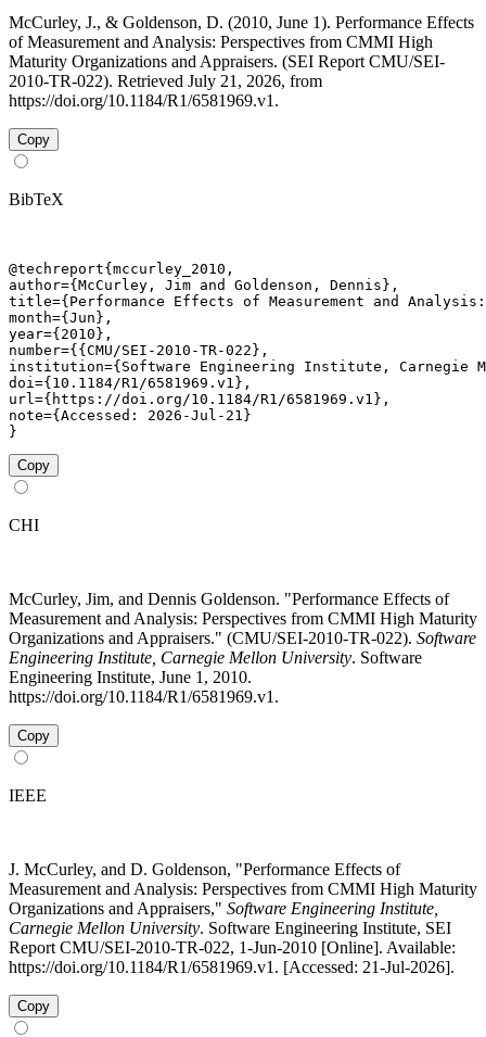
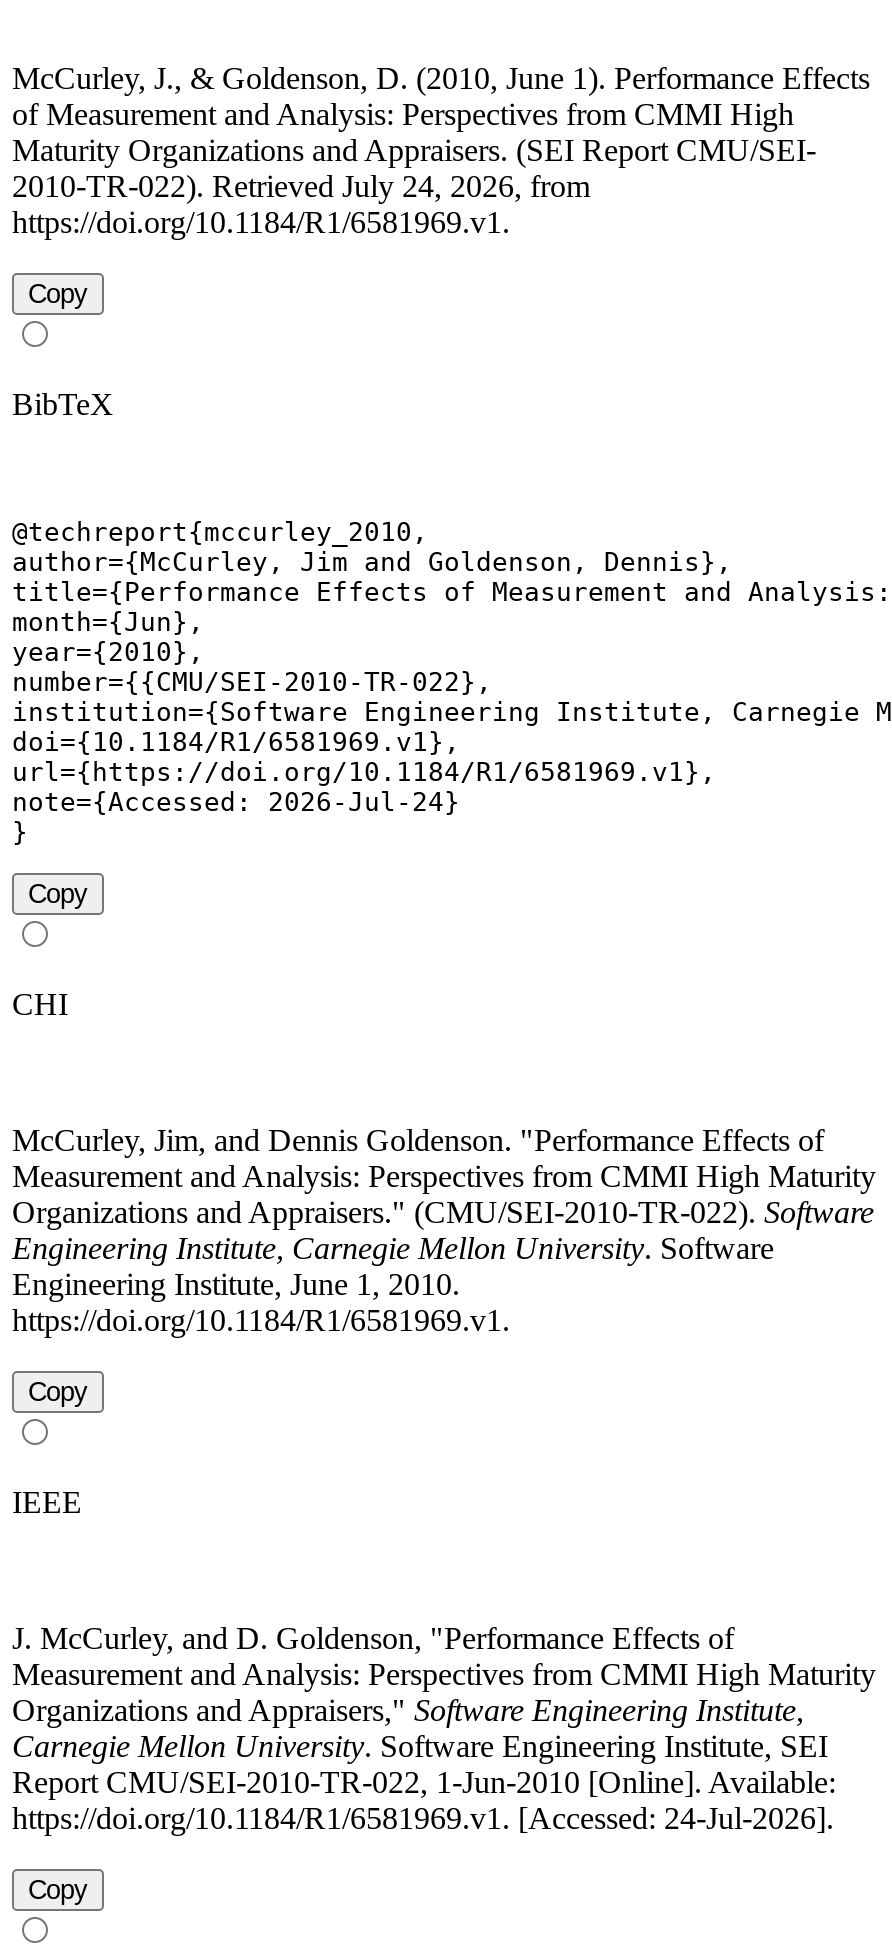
- 2010-TR-022). Retrieved July 21, 2026, from
+ 2010-TR-022). Retrieved July 24, 2026, from

- note={Accessed: 2026-Jul-21}
+ note={Accessed: 2026-Jul-24}

- https://doi.org/10.1184/R1/6581969.v1. [Accessed: 21-Jul-2026].
+ https://doi.org/10.1184/R1/6581969.v1. [Accessed: 24-Jul-2026].
